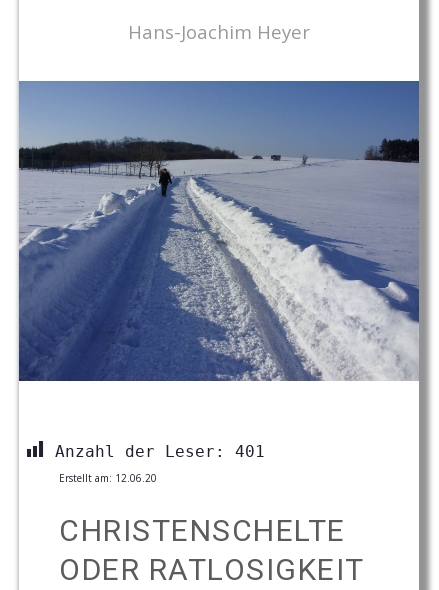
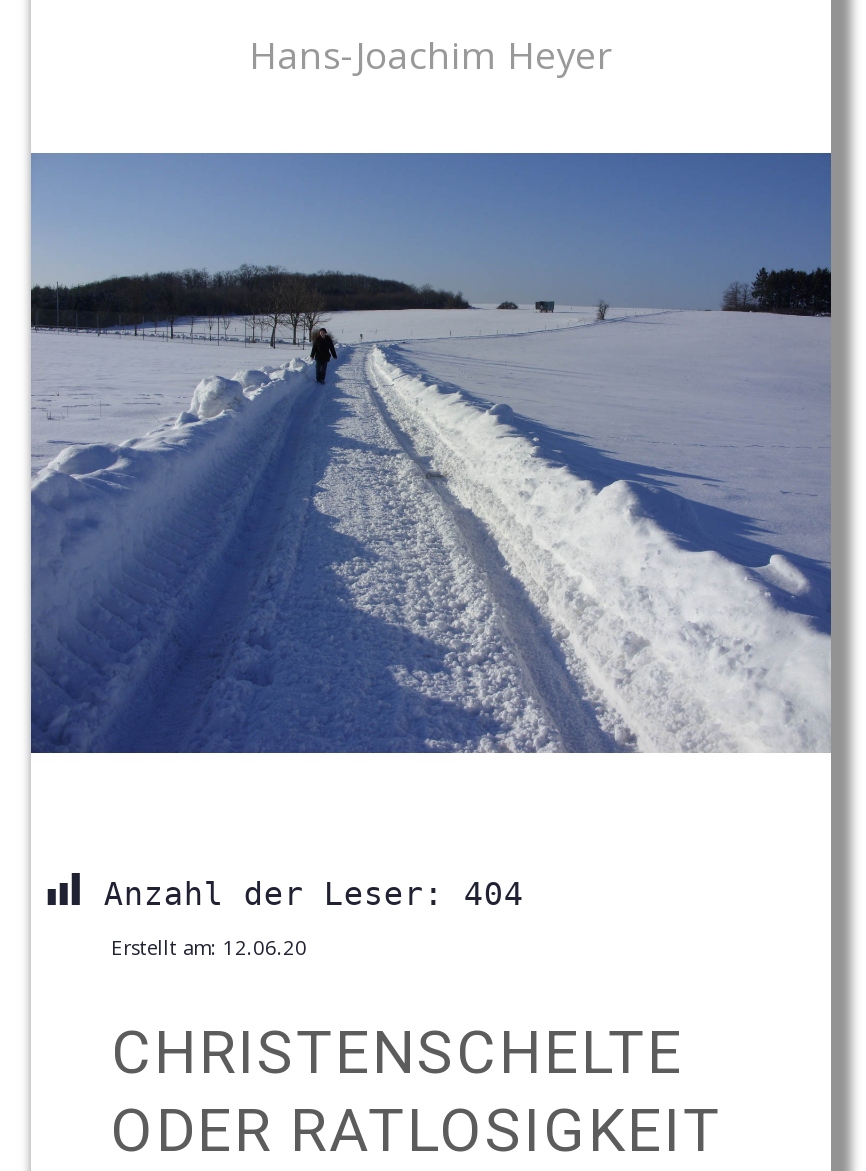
- Anzahl der Leser: 401
+ Anzahl der Leser: 404
